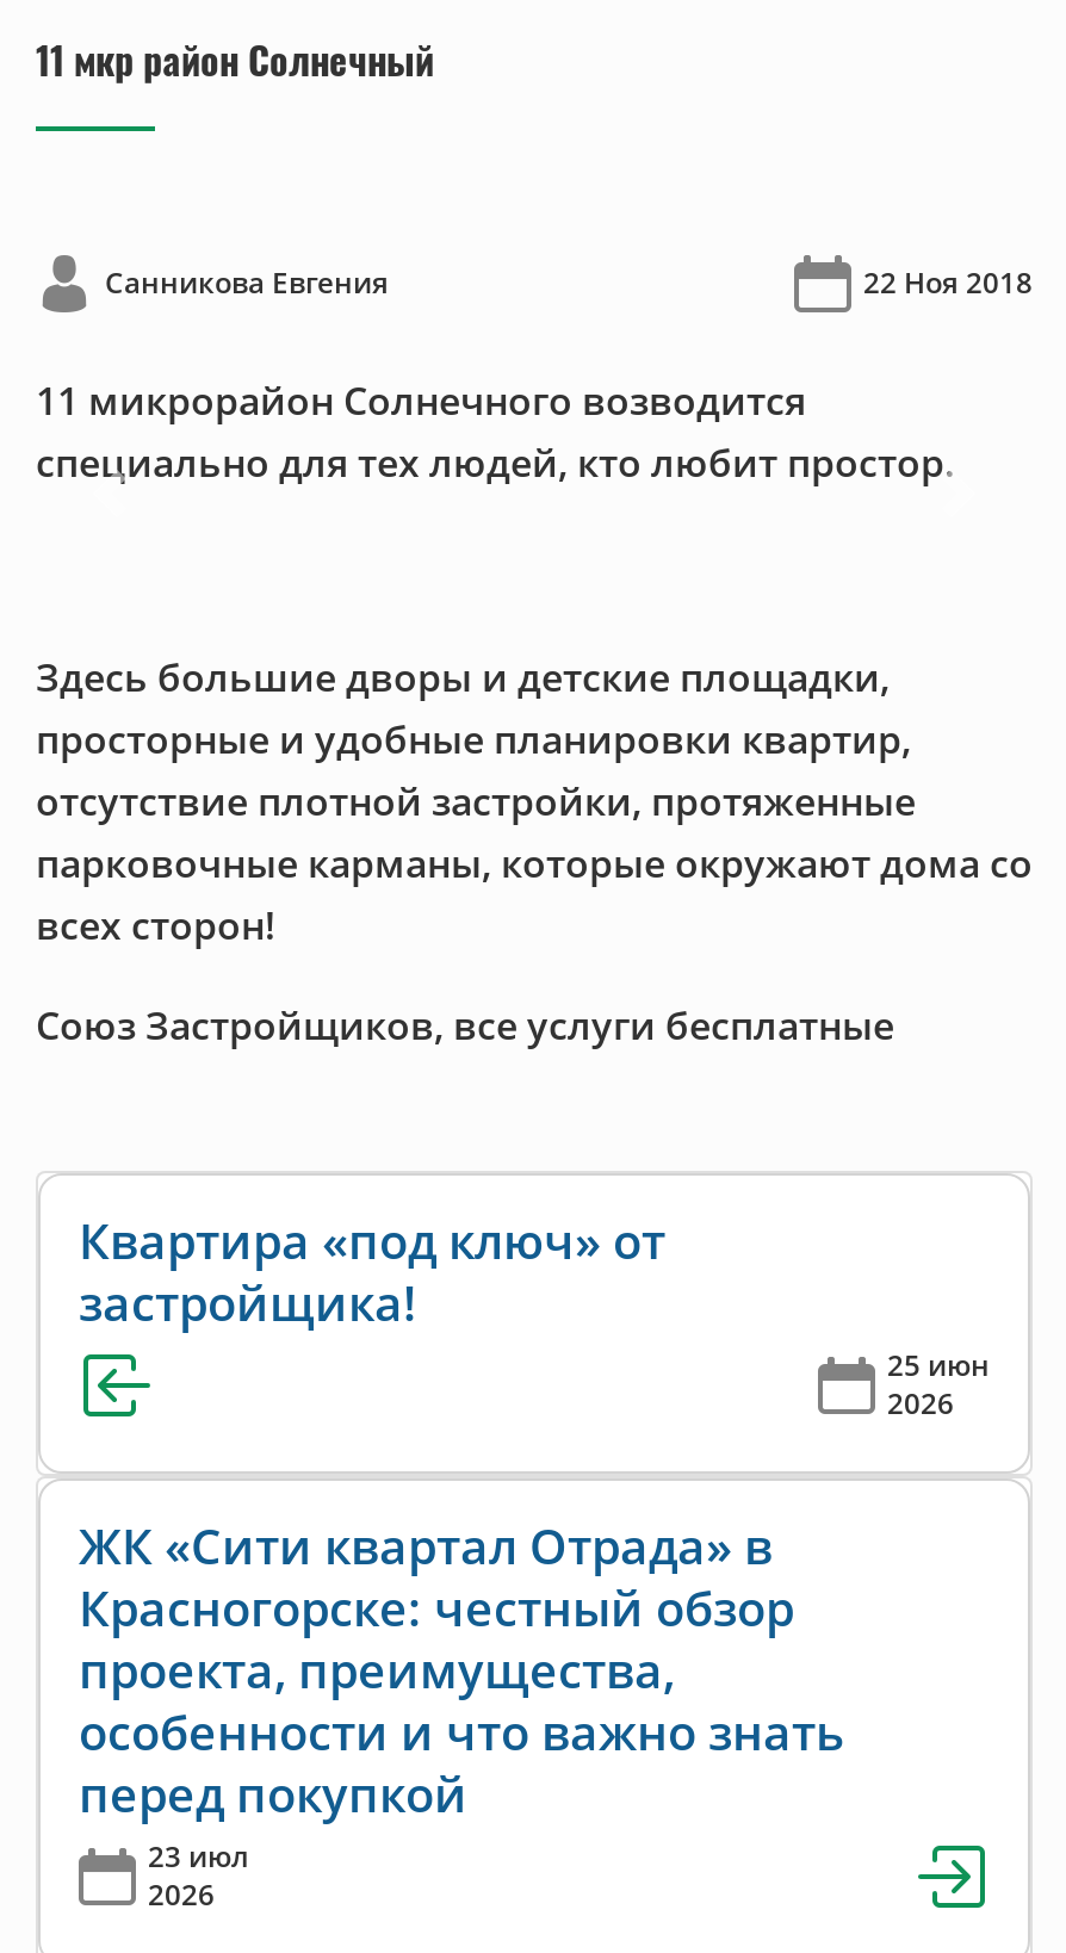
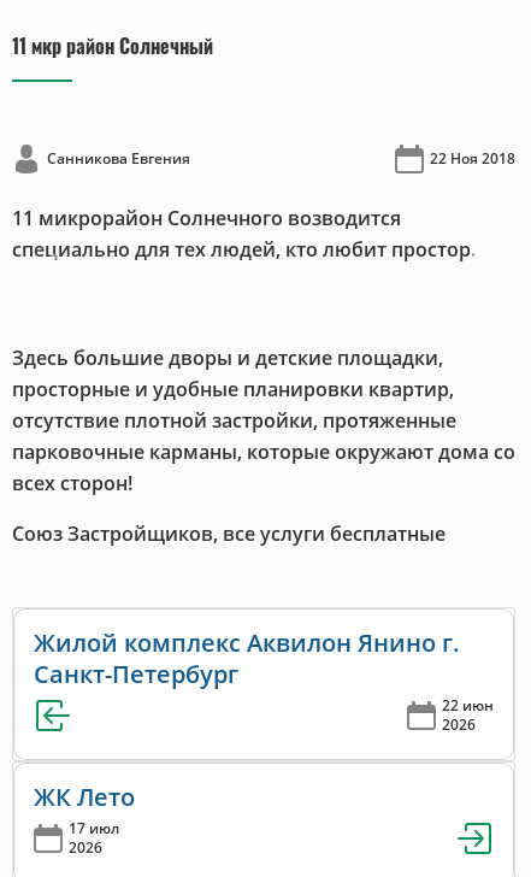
- Квартира «под ключ» от
- застройщика!
- 25 июн
+ Жилой комплекс Аквилон Янино г.
+ Санкт-Петербург
+ 22 июн

- ЖК «Сити квартал Отрада» в
- Красногорске: честный обзор
- проекта, преимущества,
- особенности и что важно знать
- перед покупкой
- 23 июл
+ ЖК Лето
+ 17 июл
